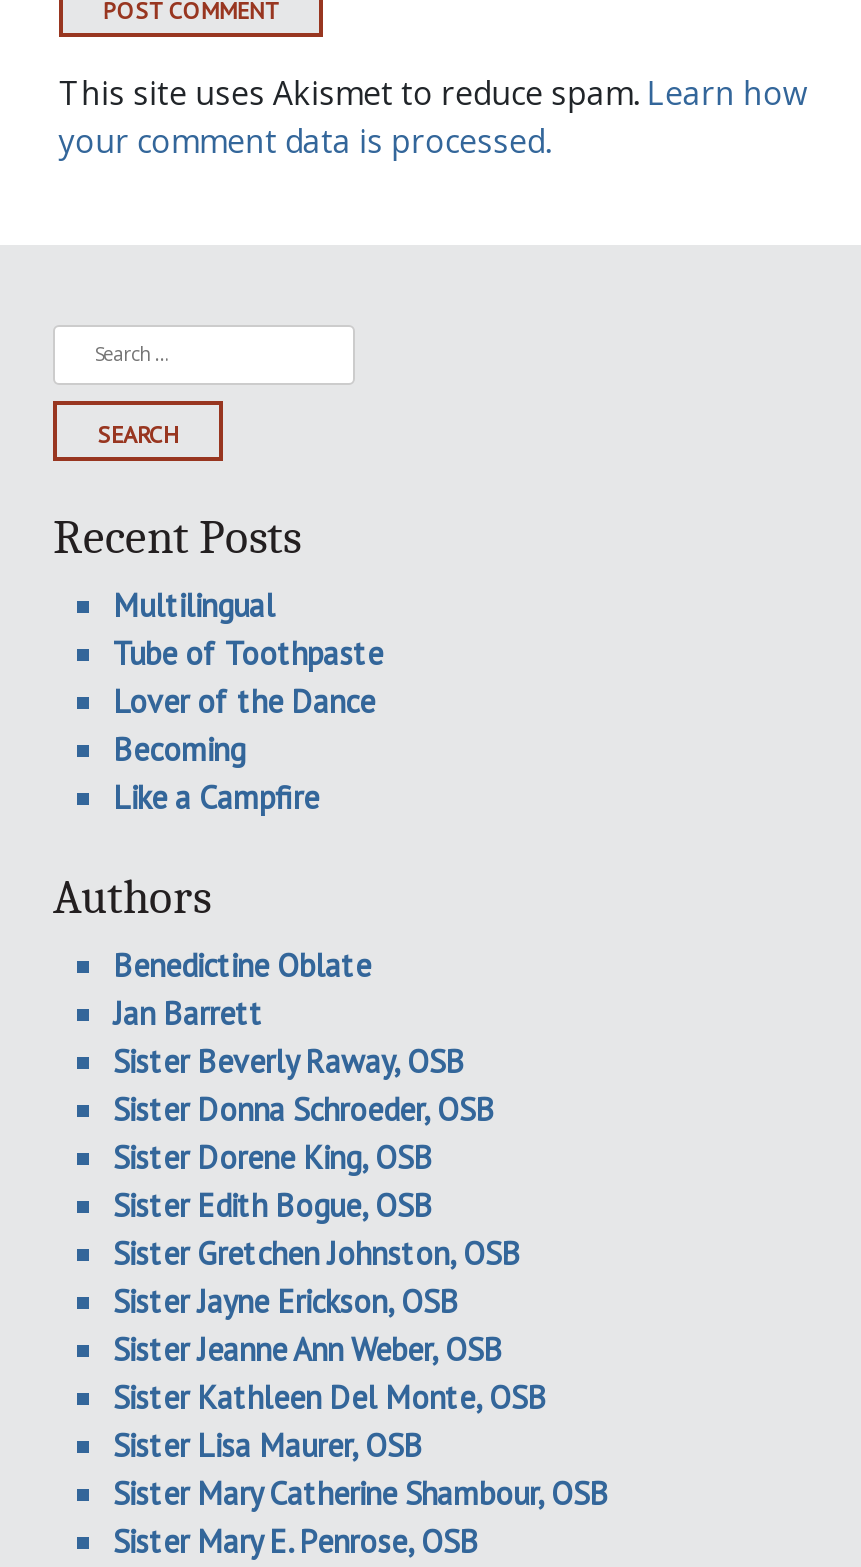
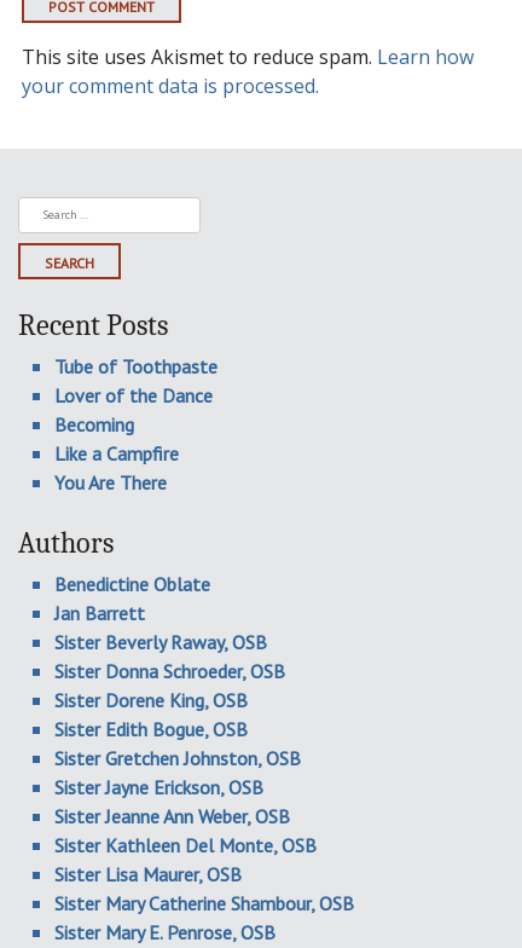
- Multilingual

moved up: Tube of Toothpaste | Lover of the Dance | Becoming | Like a Campfire

+ You Are There
